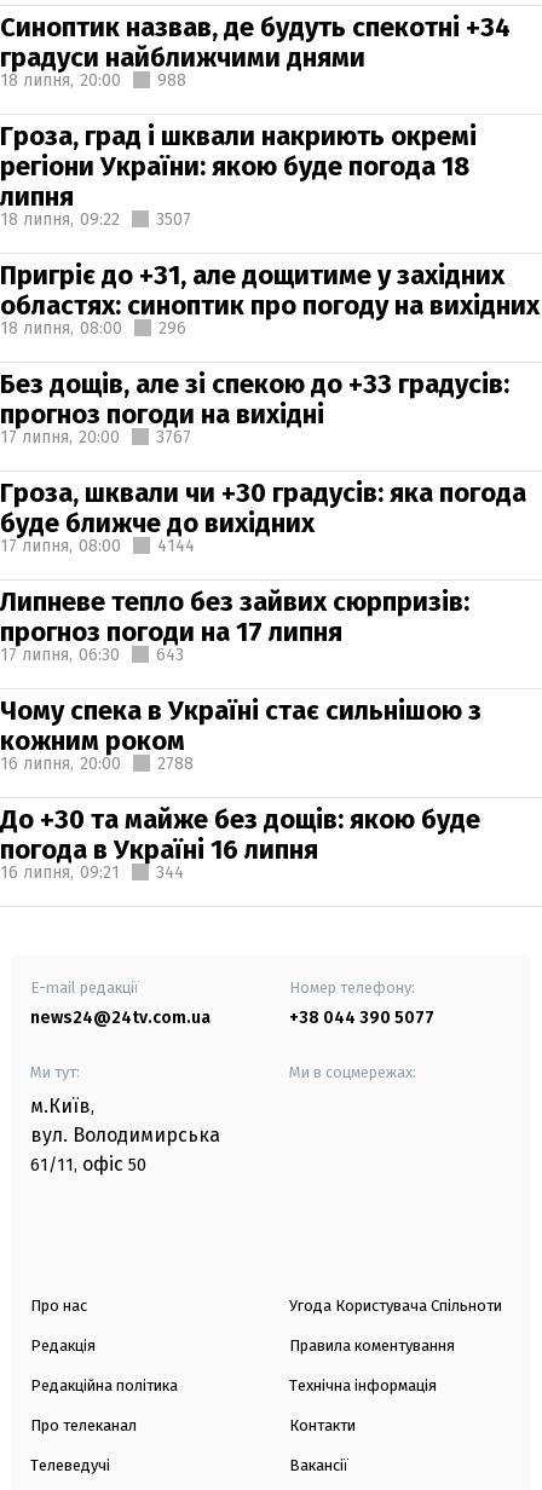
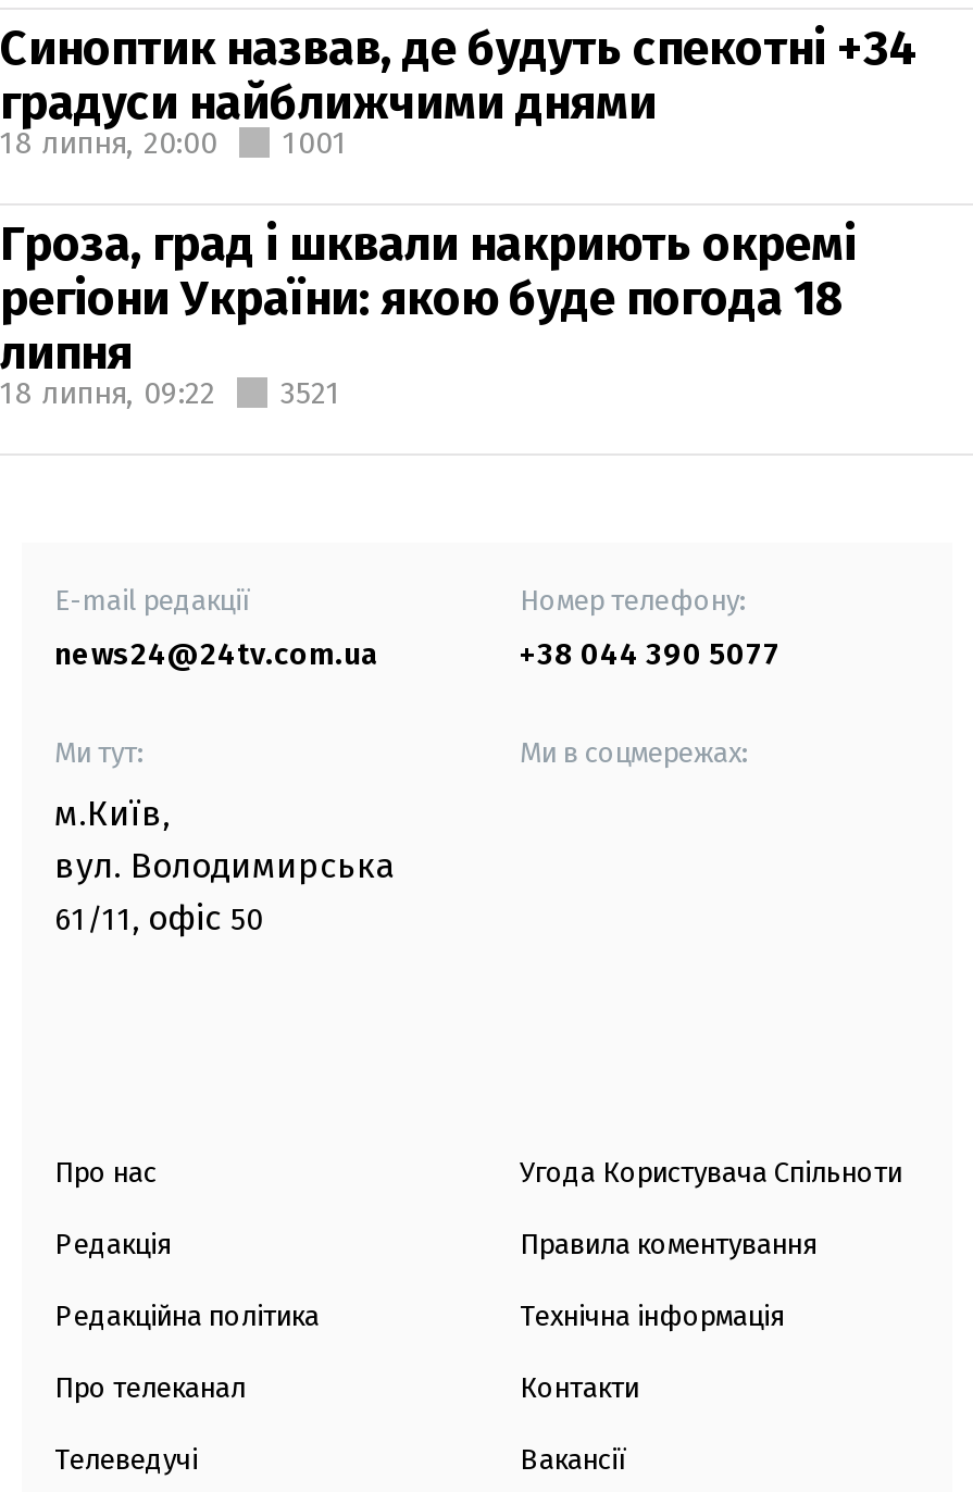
- 18 липня, 20:00 988
+ 18 липня, 20:00 1001

- 3507
- Пригріє до +31, але дощитиме у західних
- областях: синоптик про погоду на вихідних
- 18 липня, 08:00
- 296
- Без дощів, але зі спекою до +33 градусів:
- прогноз погоди на вихідні
- 17 липня, 20:00
- 3767
- Гроза, шквали чи +30 градусів: яка погода
- буде ближче до вихідних
- 17 липня, 08:00
- 4144
- Липневе тепло без зайвих сюрпризів:
- прогноз погоди на 17 липня
- 17 липня, 06:30
- 643
- Чому спека в Україні стає сильнішою з
- кожним роком
- 16 липня, 20:00
- 2788
- До +30 та майже без дощів: якою буде
- погода в Україні 16 липня
- 16 липня, 09:21
- 344
+ 3521
